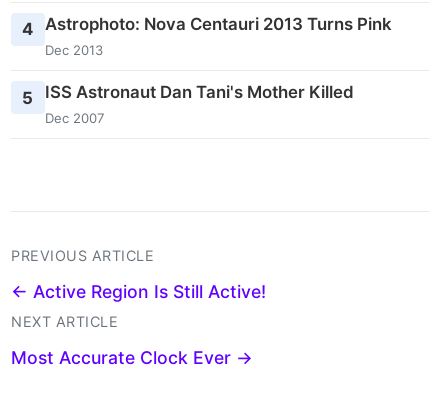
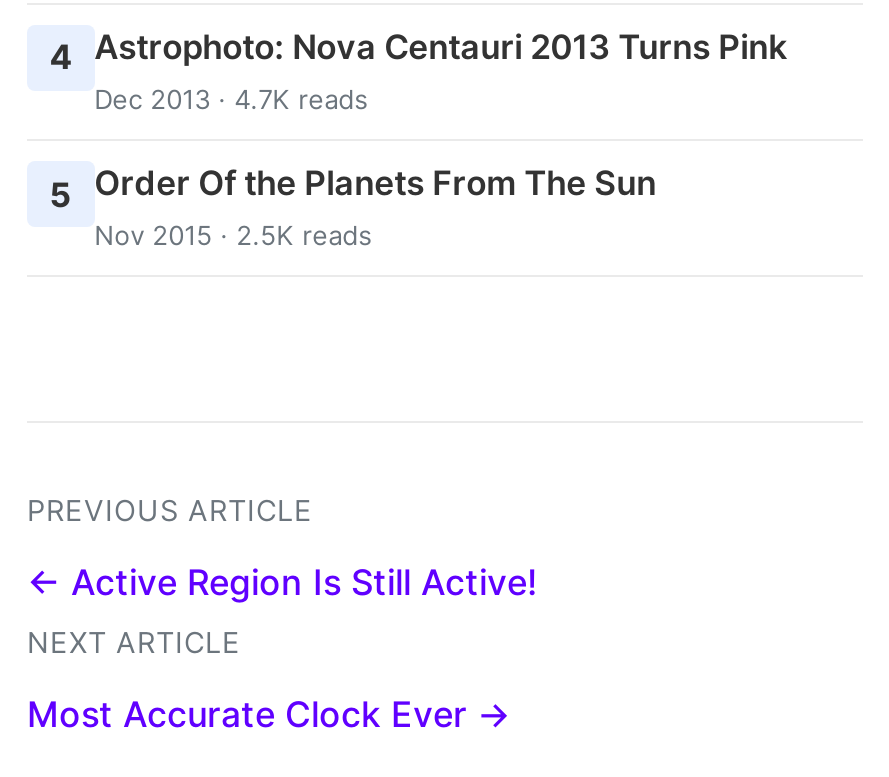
- Dec 2013
+ Dec 2013 · 4.7K reads

- 5 ISS Astronaut Dan Tani's Mother Killed
- Dec 2007
+ 5 Order Of the Planets From The Sun
+ Nov 2015 · 2.5K reads
